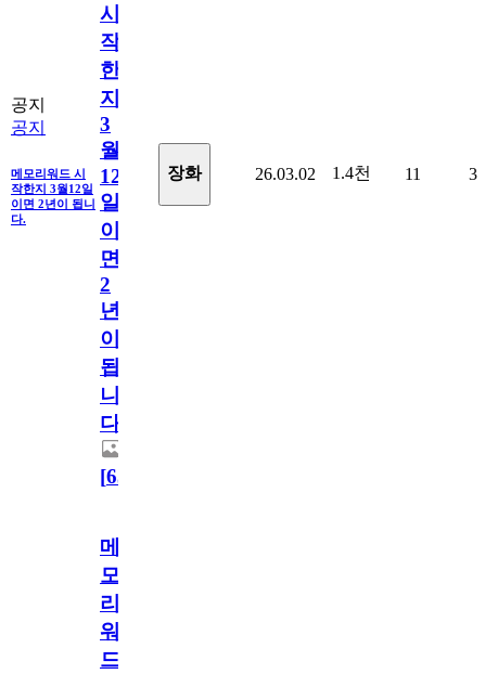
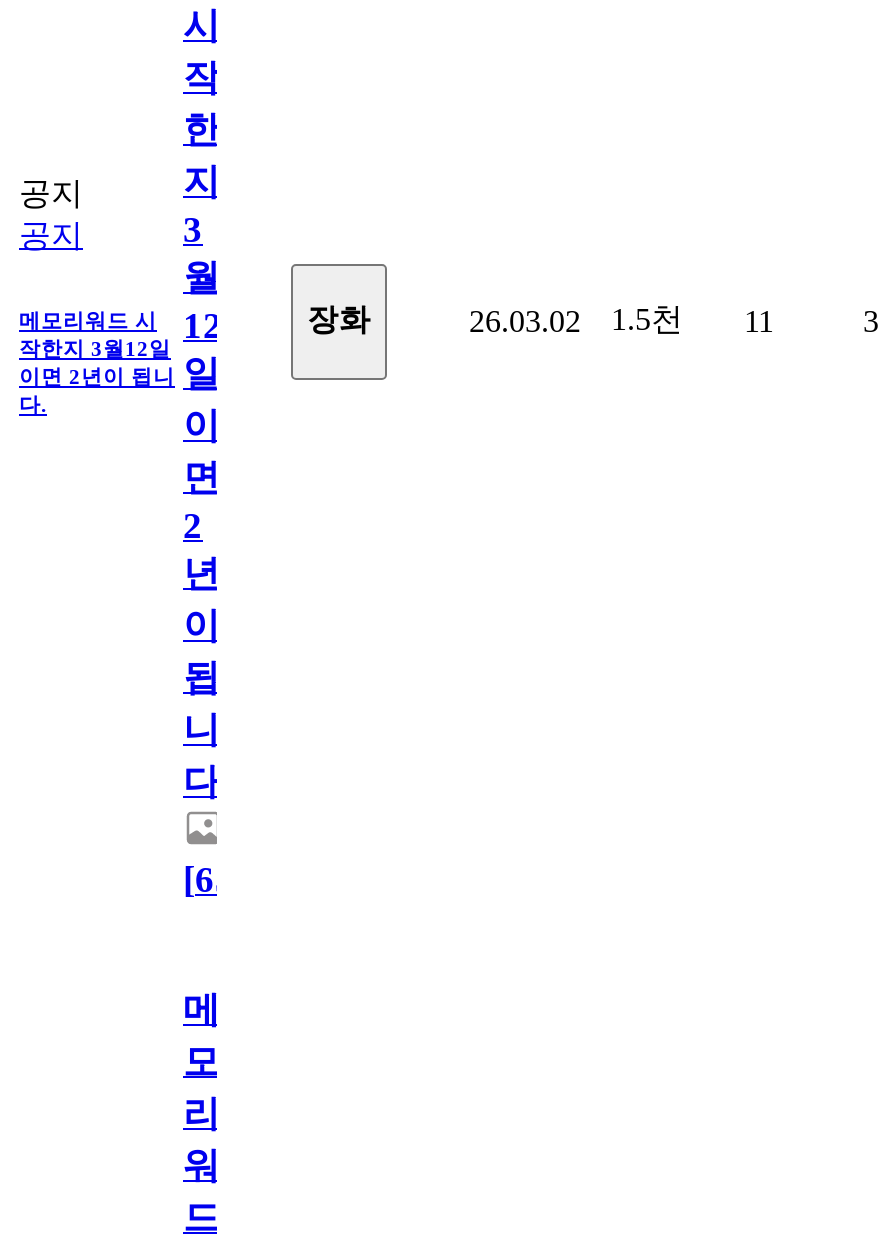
- 26.03.02 1.4천 11
+ 26.03.02 1.5천 11
